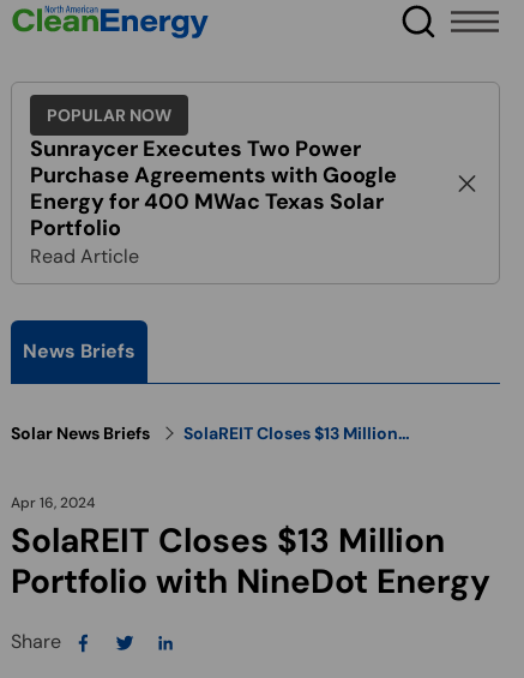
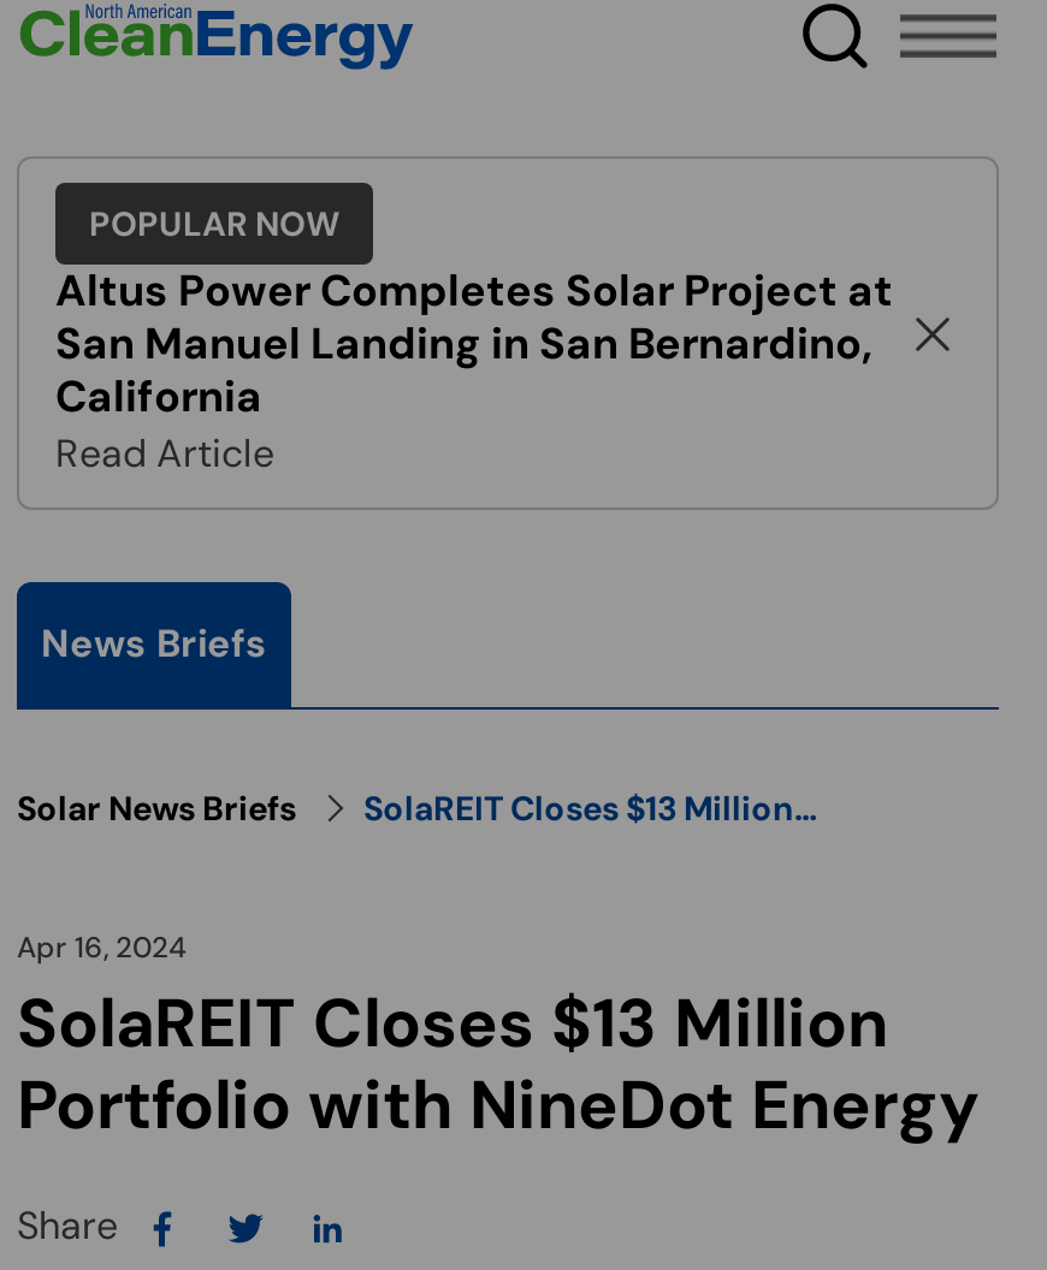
- Sunraycer Executes Two Power
- Purchase Agreements with Google
- Energy for 400 MWac Texas Solar
- Portfolio
+ Altus Power Completes Solar Project at
+ San Manuel Landing in San Bernardino,
+ California
